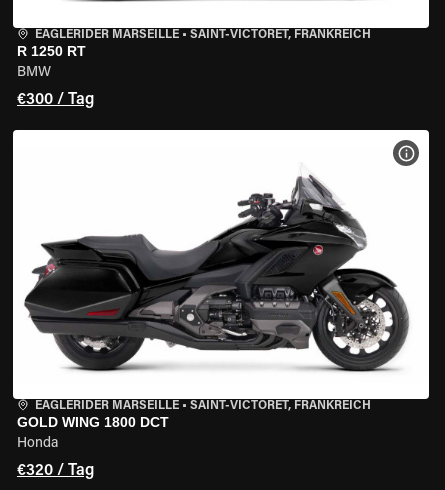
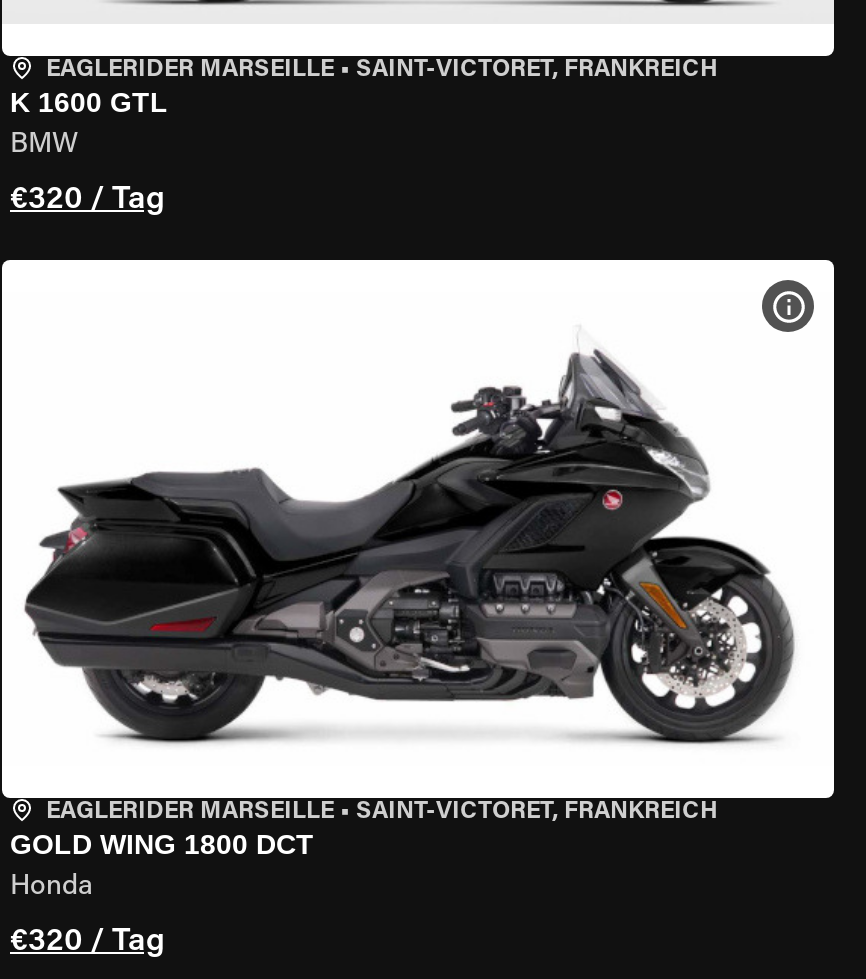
- R 1250 RT
+ K 1600 GTL

- €300 / Tag
+ €320 / Tag
